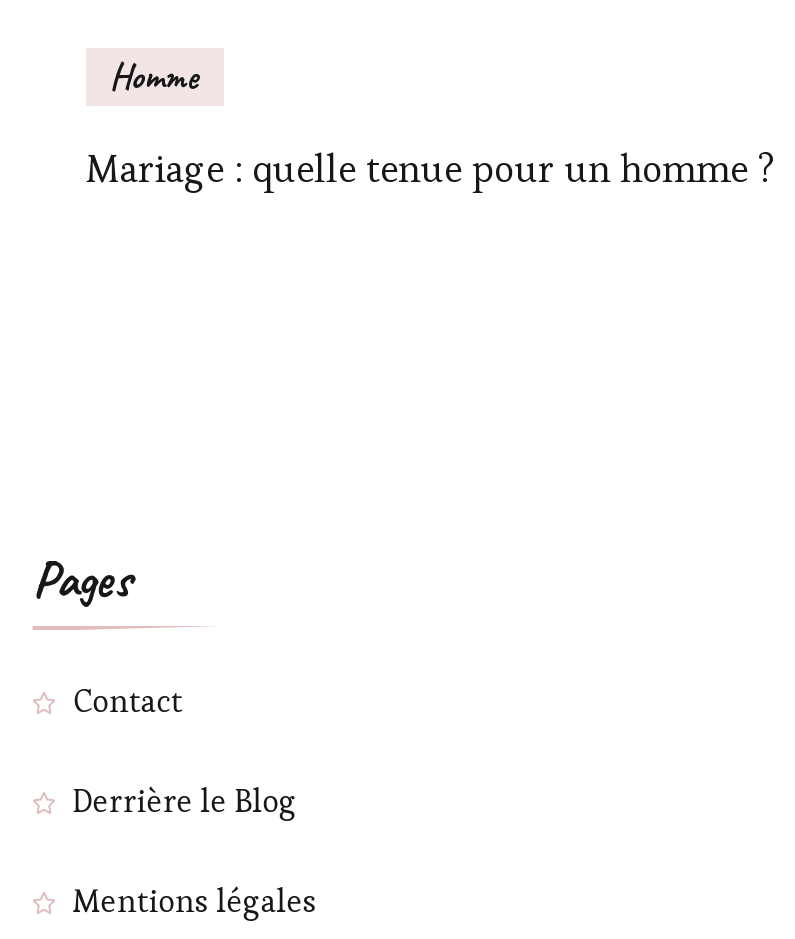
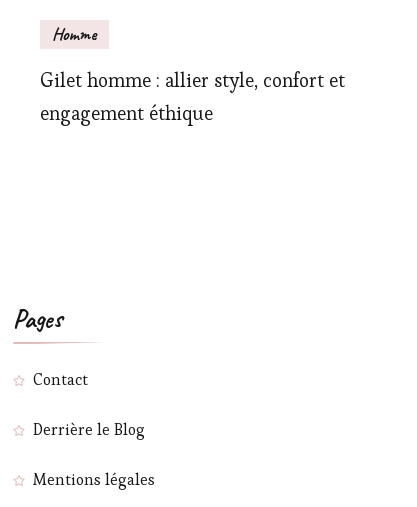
- Mariage : quelle tenue pour un homme ?
+ Gilet homme : allier style, confort et
+ engagement éthique
